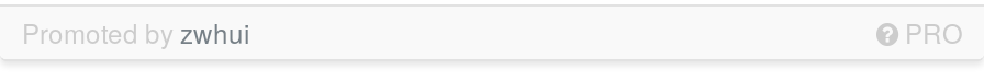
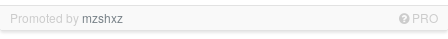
- Promoted by zwhui
+ Promoted by mzshxz
